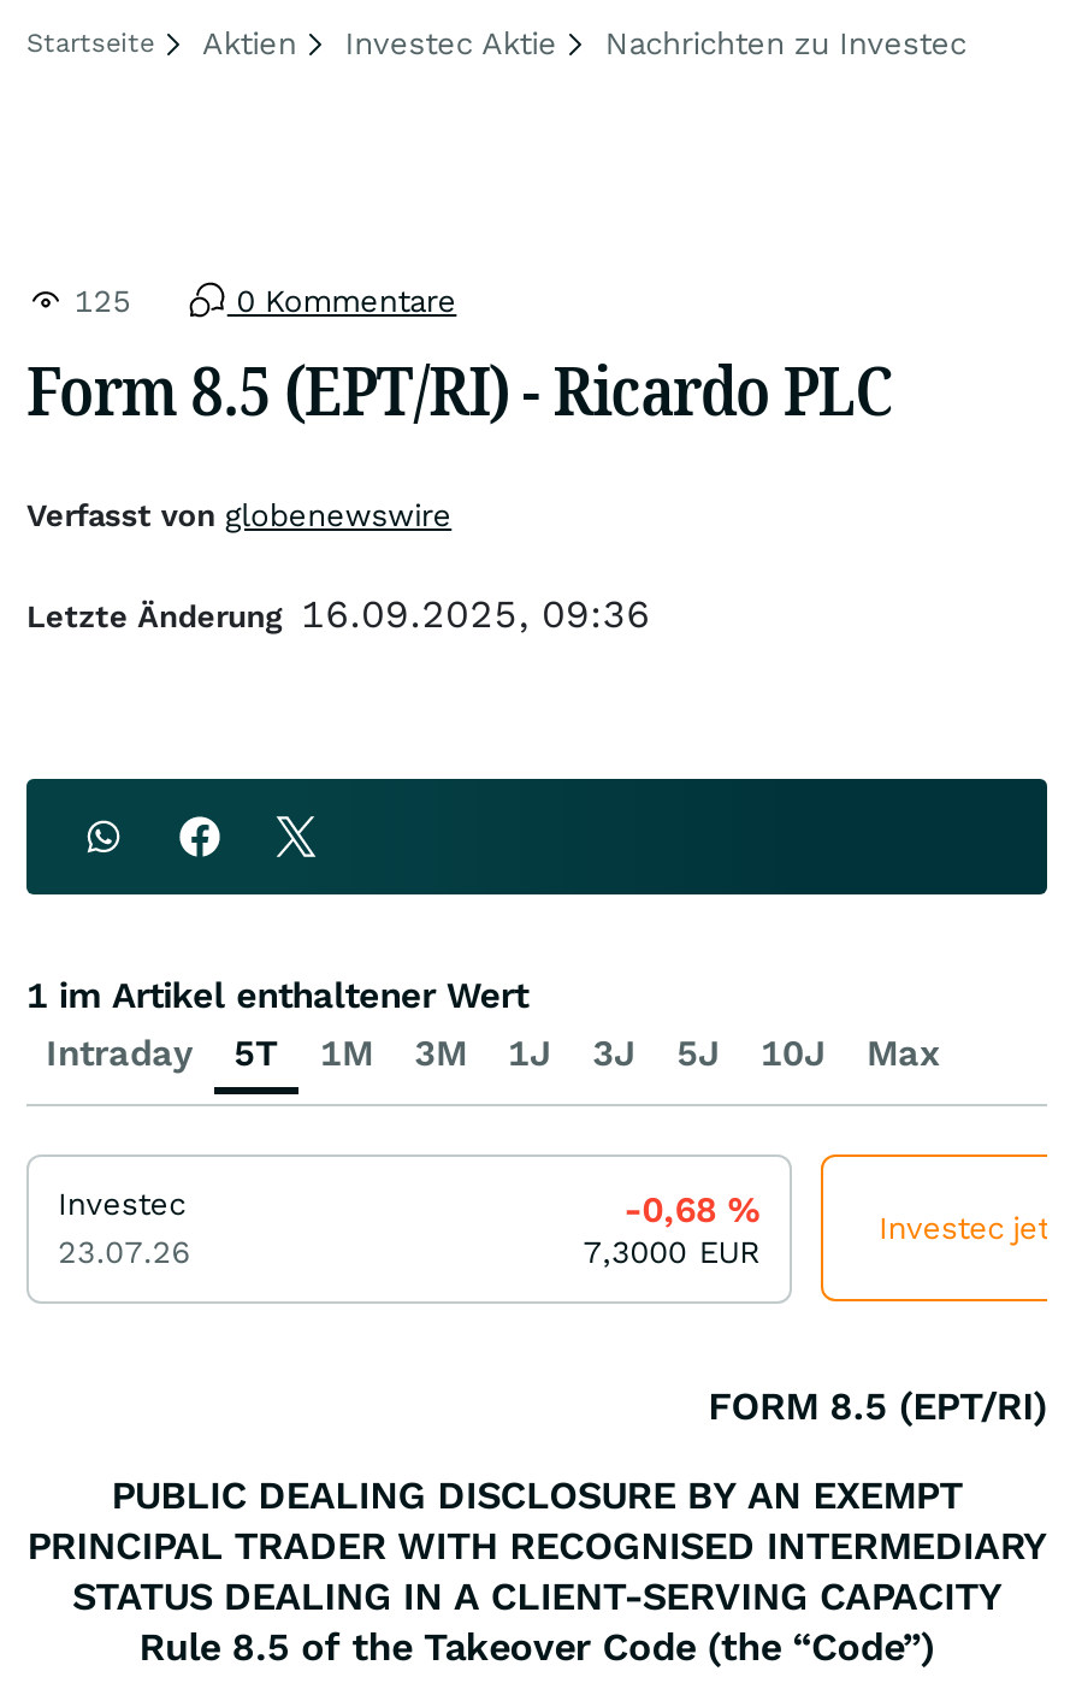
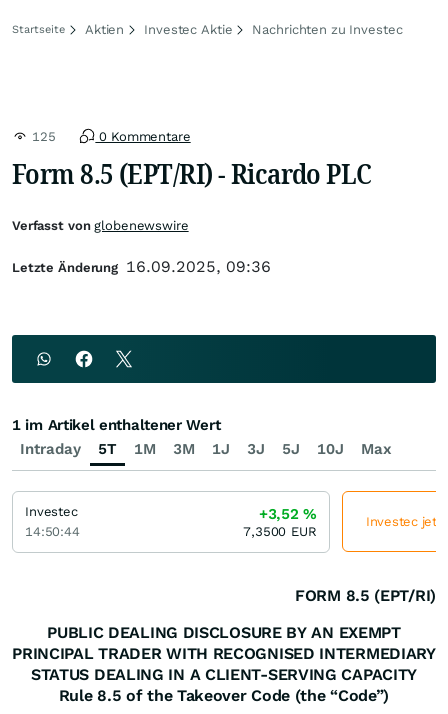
- -0,68%
+ +3,52%

- 23.07.26
+ 14:50:44

- 7,3000 EUR
+ 7,3500 EUR
